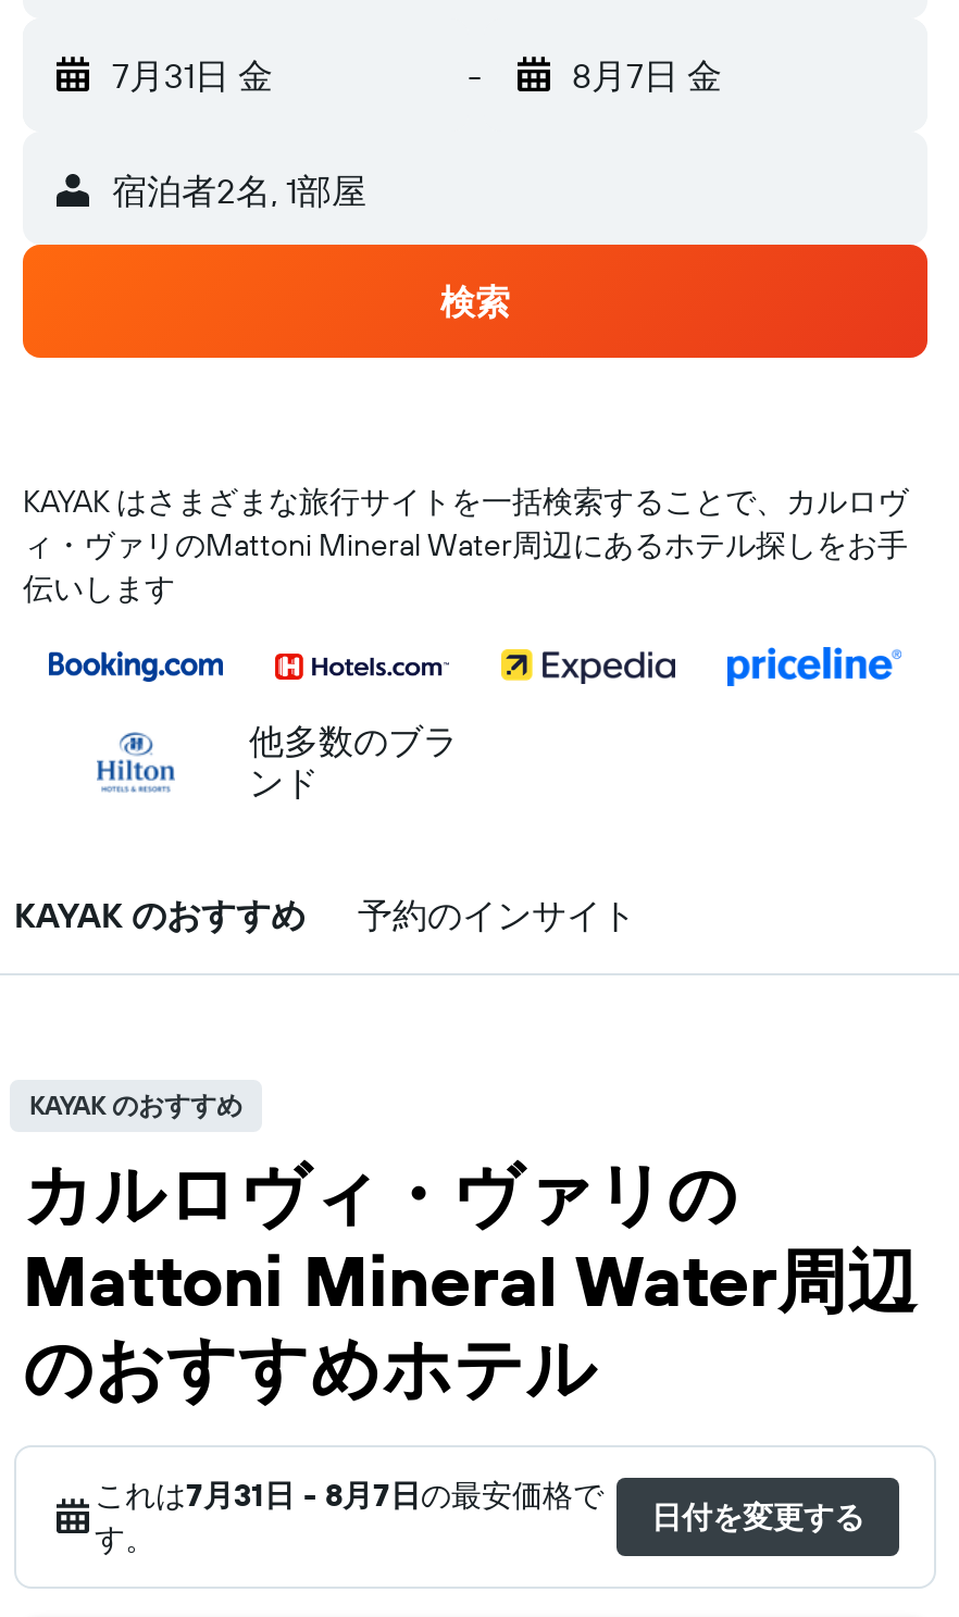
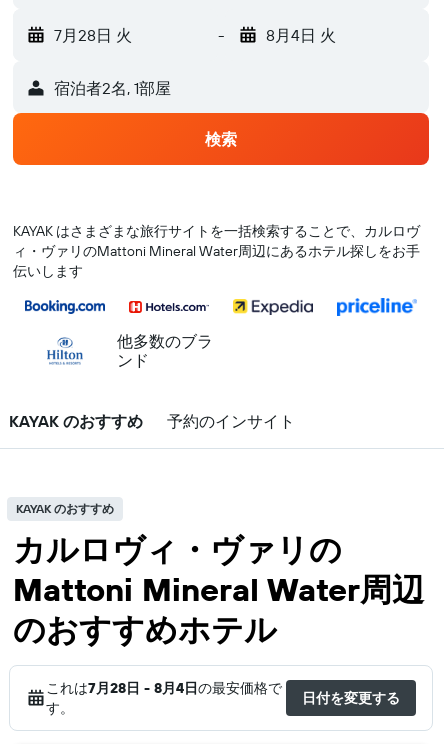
- 7月31日 金
+ 7月28日 火

- 8月7日 金
+ 8月4日 火

- これは7月31日 - 8月7日の最安価格で
+ これは7月28日 - 8月4日の最安価格で
